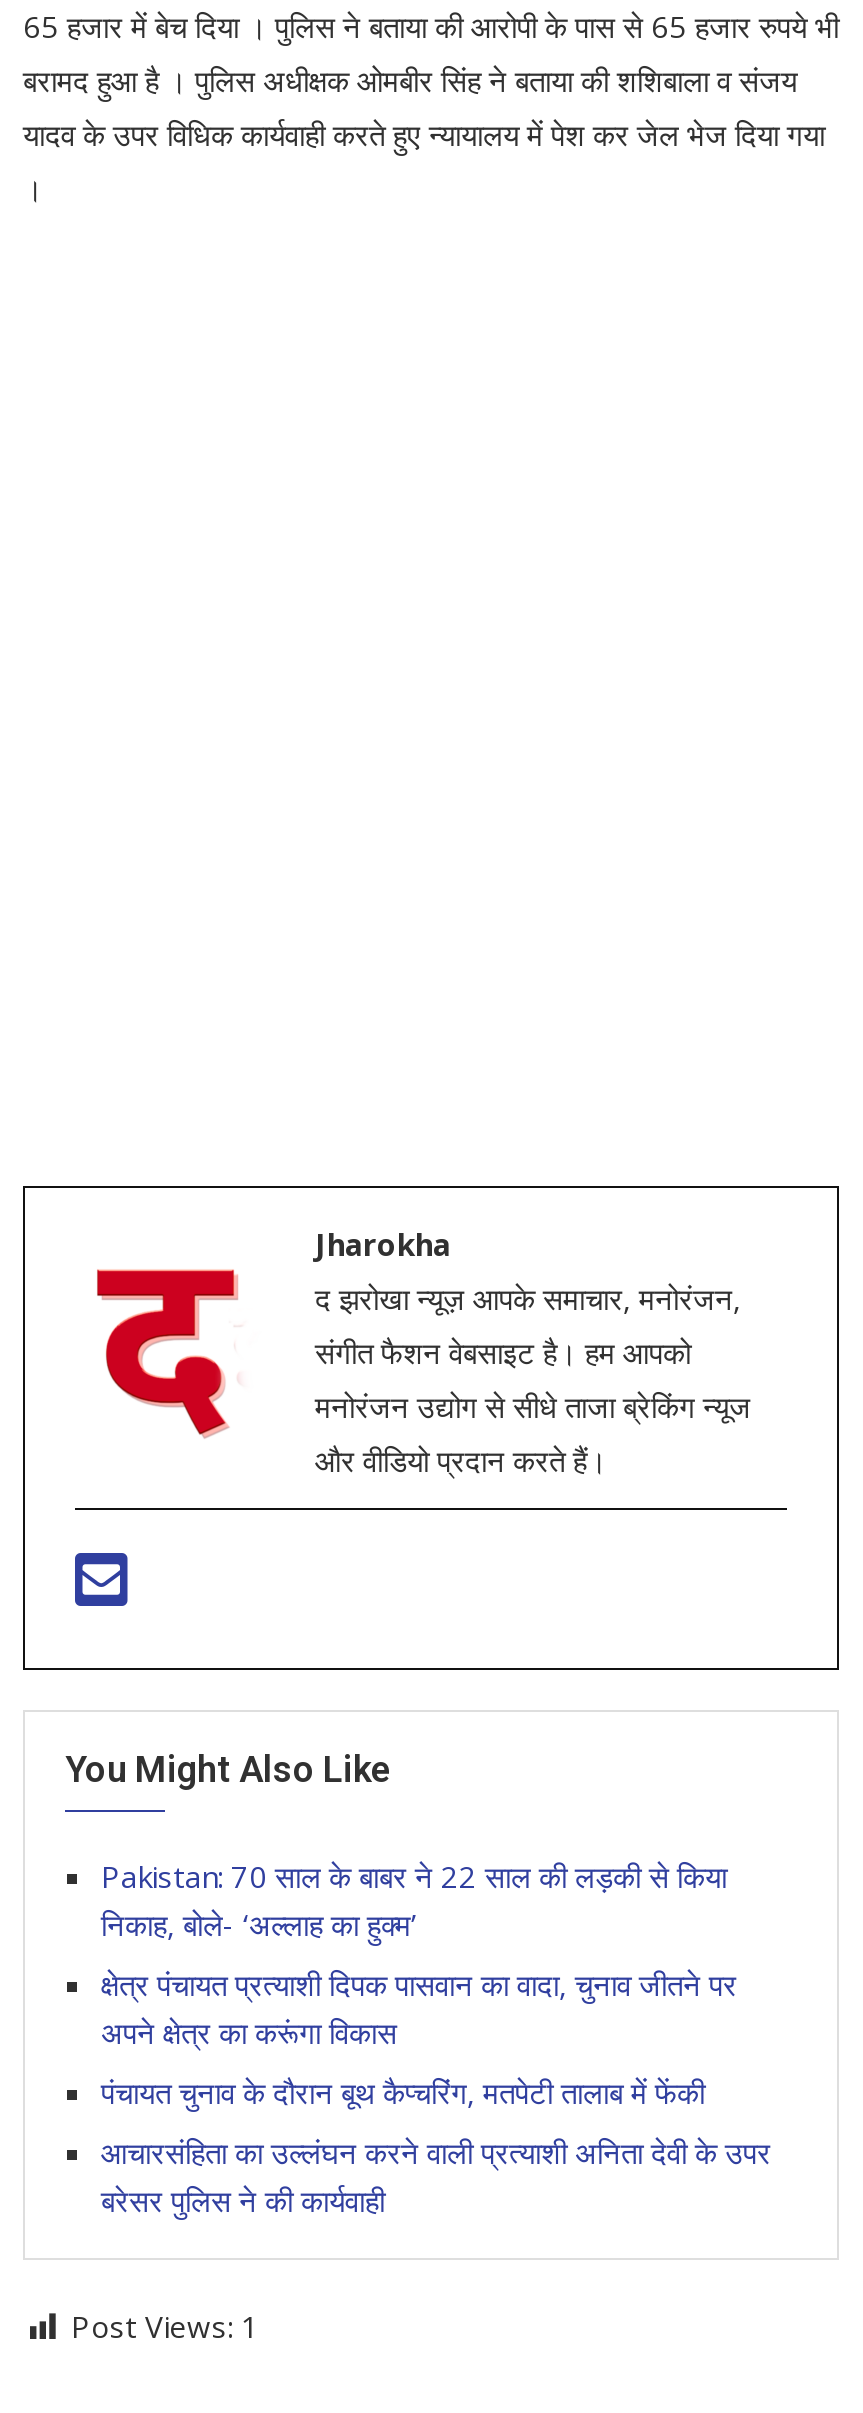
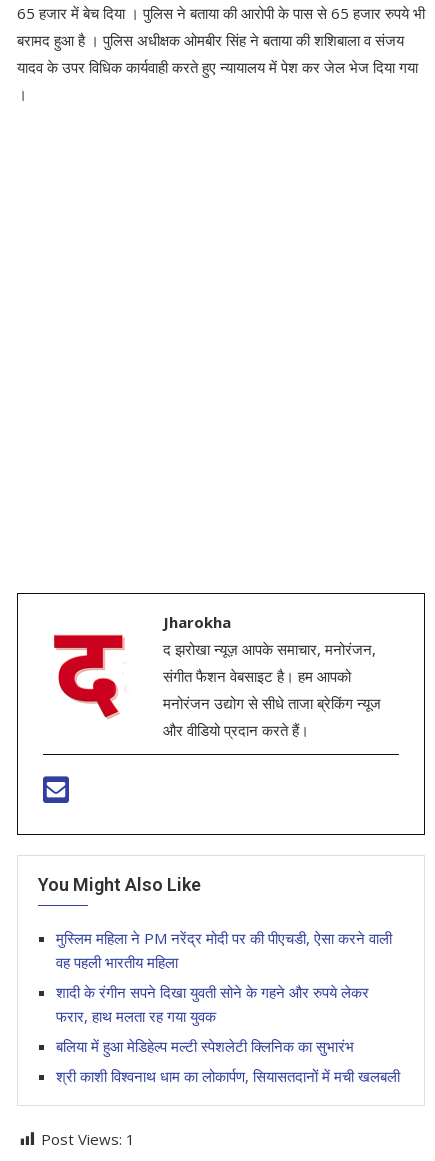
- Pakistan: 70 साल के बाबर ने 22 साल की लड़की से किया
- निकाह, बोले- ‘अल्लाह का हुक्म’
+ मुस्लिम महिला ने PM नरेंद्र मोदी पर की पीएचडी, ऐसा करने वाली
+ वह पहली भारतीय महिला

- क्षेत्र पंचायत प्रत्याशी दिपक पासवान का वादा, चुनाव जीतने पर
- अपने क्षेत्र का करूंगा विकास
+ शादी के रंगीन सपने दिखा युवती सोने के गहने और रुपये लेकर
+ फरार, हाथ मलता रह गया युवक

- पंचायत चुनाव के दौरान बूथ कैप्चरिंग, मतपेटी तालाब में फेंकी
+ बलिया में हुआ मेडिहेल्प मल्टी स्पेशलेटी क्लिनिक का सुभारंभ

- आचारसंहिता का उल्लंघन करने वाली प्रत्याशी अनिता देवी के उपर
- बरेसर पुलिस ने की कार्यवाही
+ श्री काशी विश्वनाथ धाम का लोकार्पण, सियासतदानों में मची खलबली
